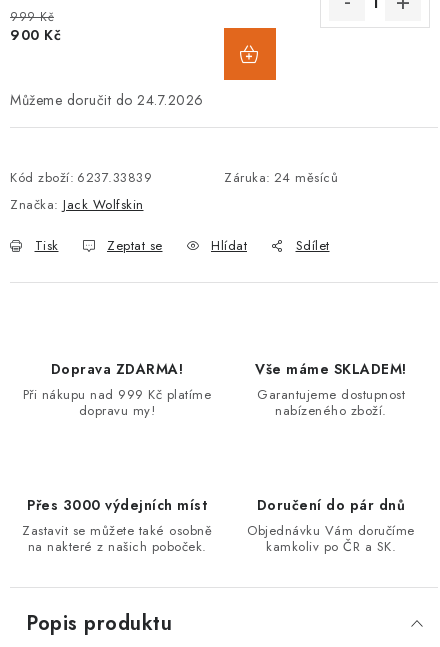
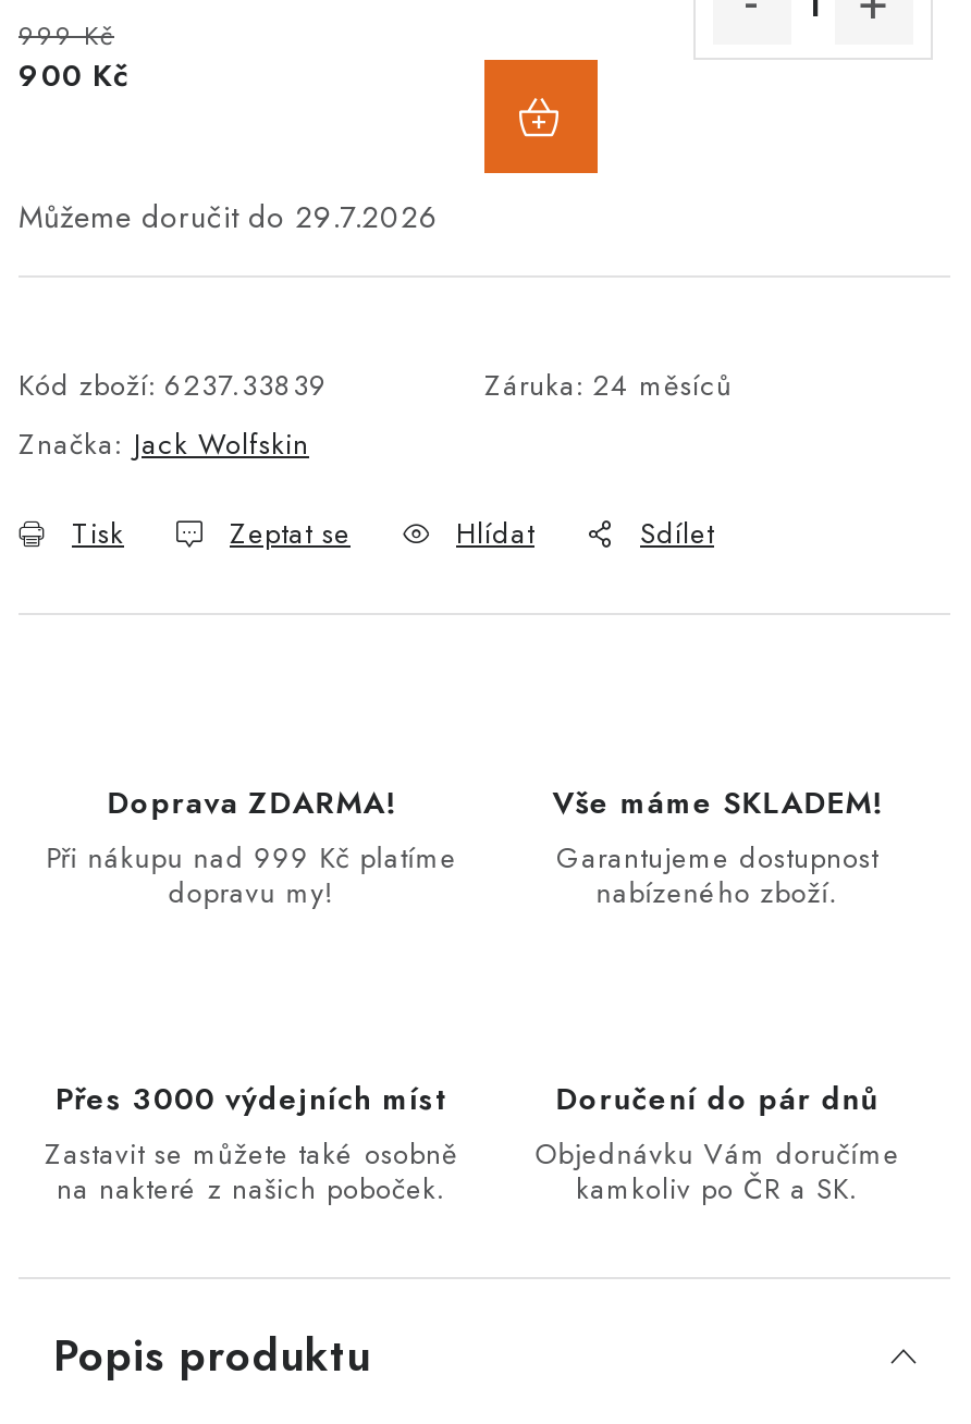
- 24.7.2026
+ 29.7.2026
